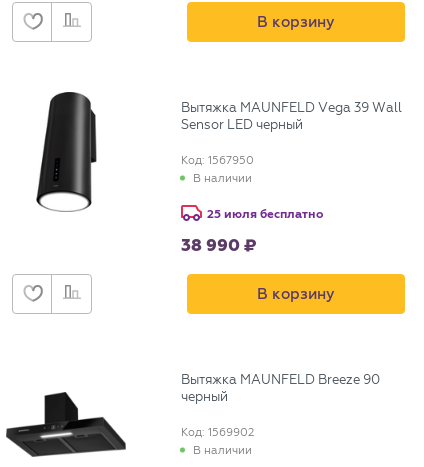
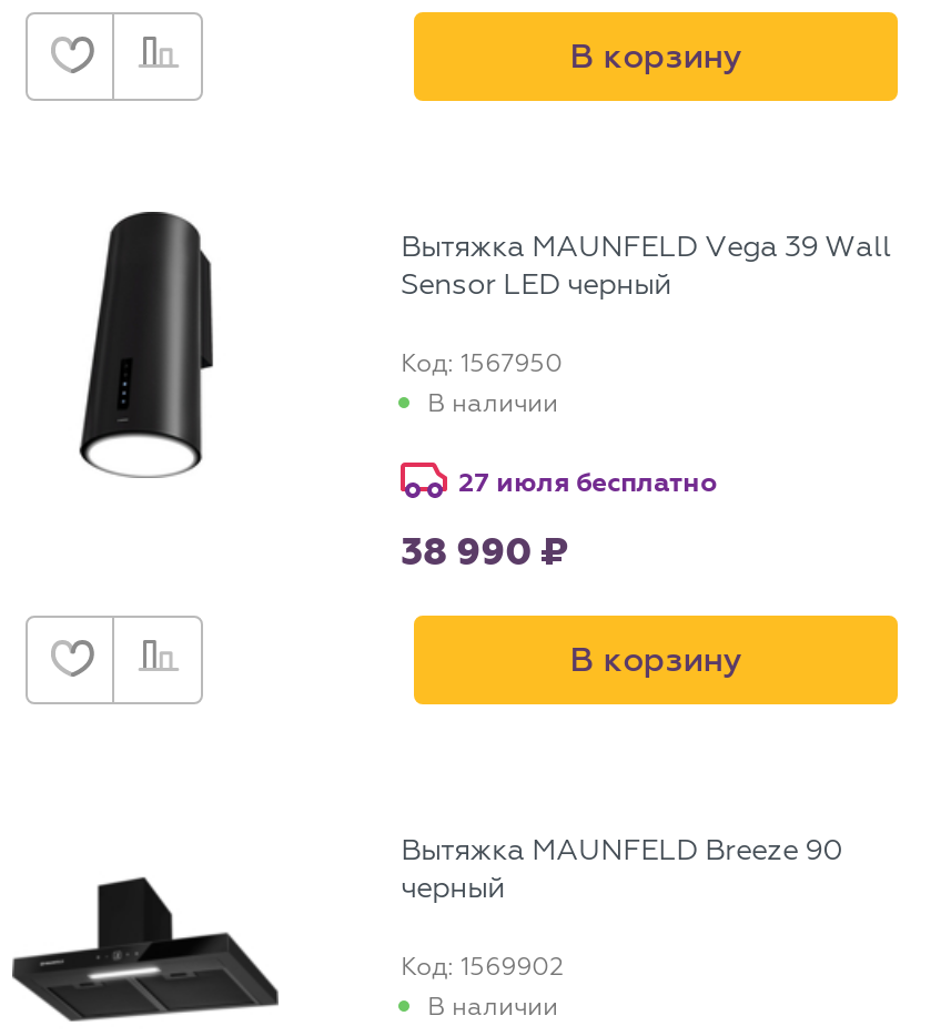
- 25 июля бесплатно
+ 27 июля бесплатно
